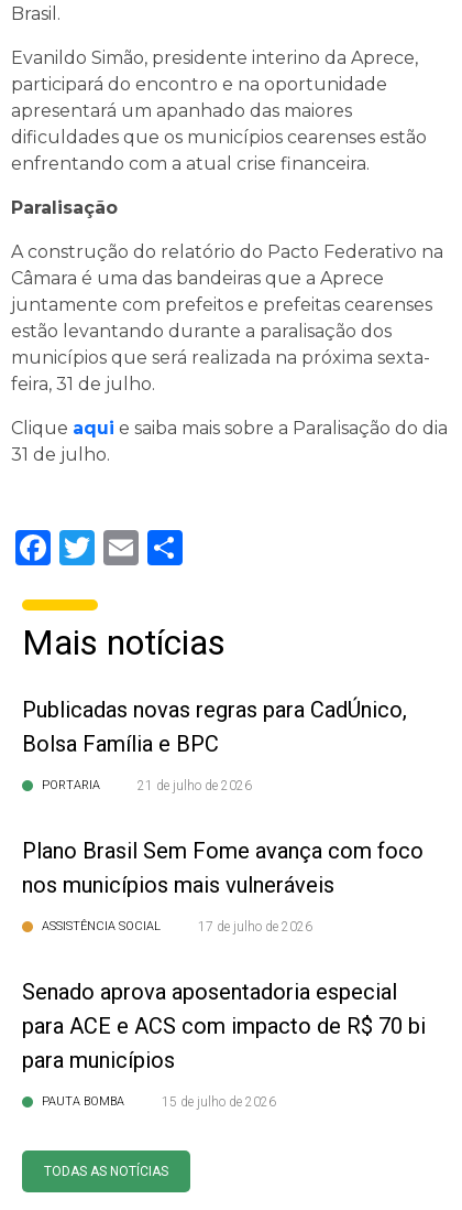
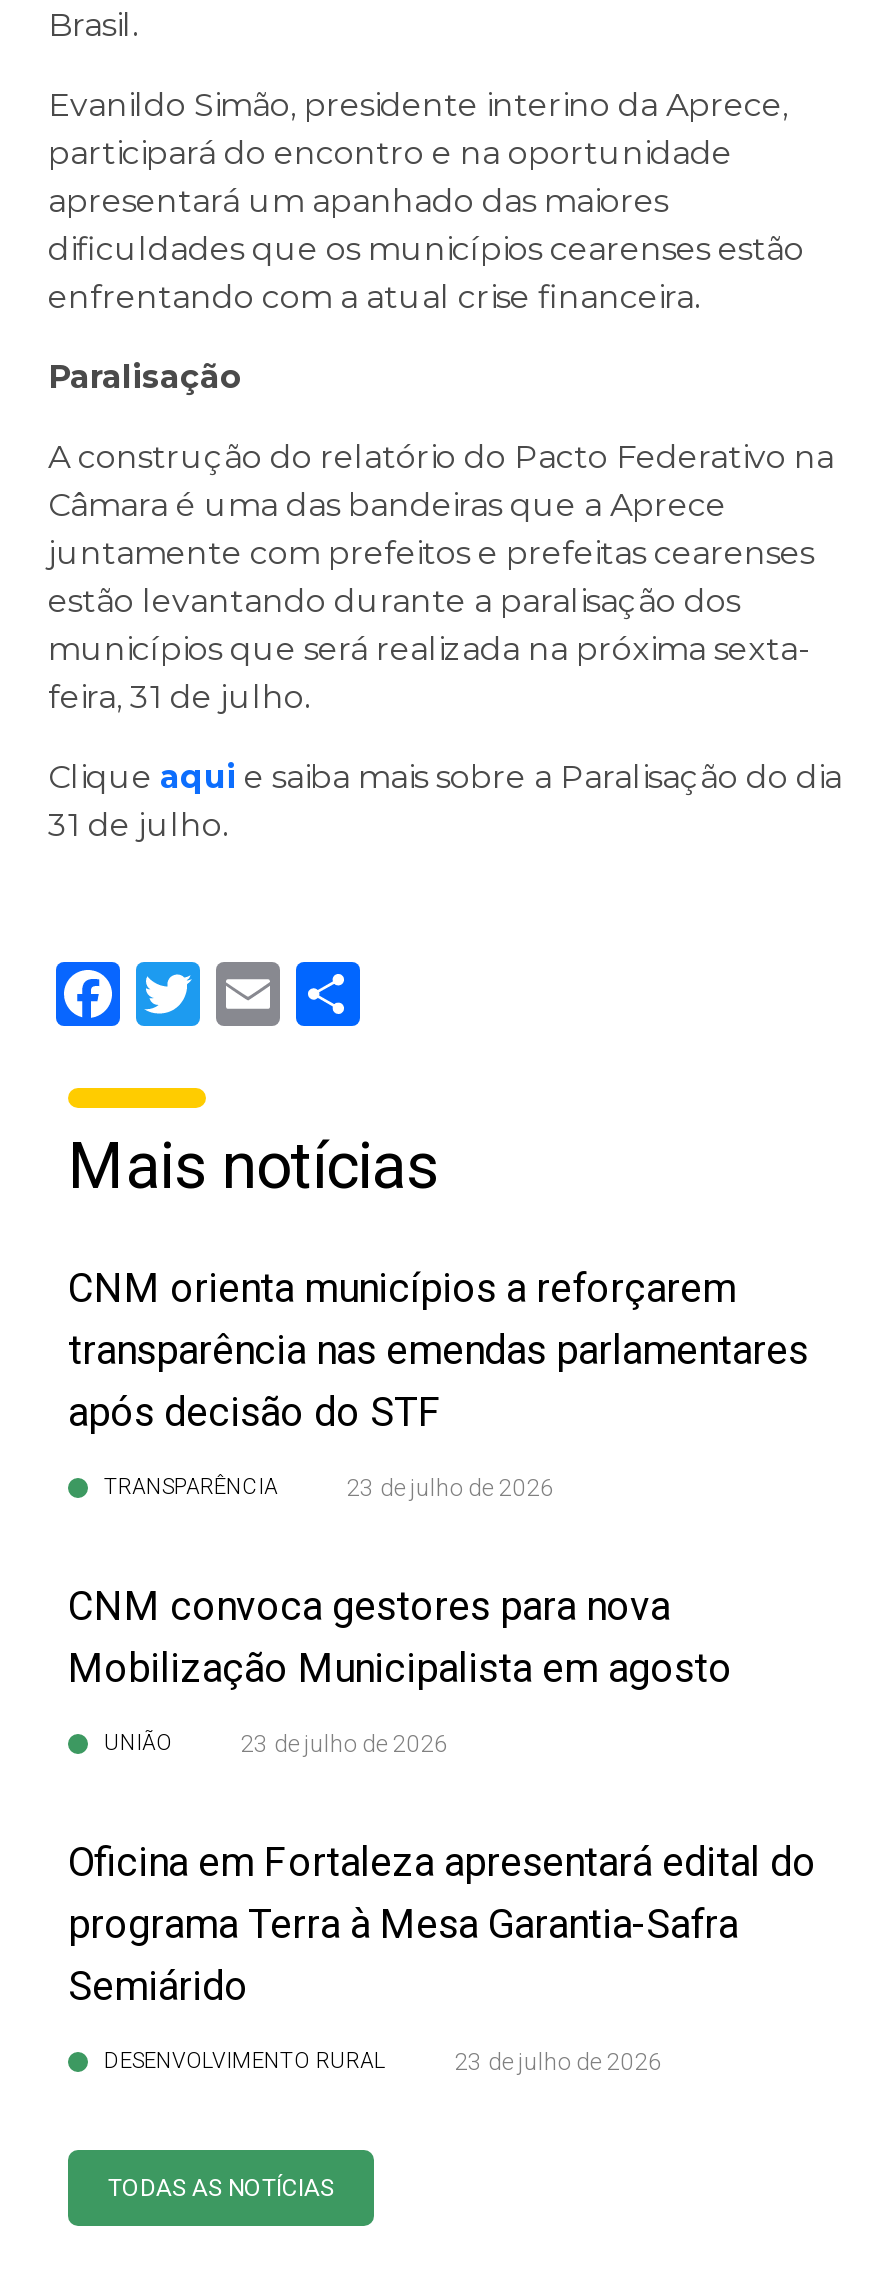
- Publicadas novas regras para CadÚnico,
- Bolsa Família e BPC
+ CNM orienta municípios a reforçarem
+ transparência nas emendas parlamentares
+ após decisão do STF

- PORTARIA
- 21 de julho de 2026
+ TRANSPARÊNCIA
+ 23 de julho de 2026

- Plano Brasil Sem Fome avança com foco
- nos municípios mais vulneráveis
+ CNM convoca gestores para nova
+ Mobilização Municipalista em agosto

- ASSISTÊNCIA SOCIAL
- 17 de julho de 2026
+ UNIÃO
+ 23 de julho de 2026

- Senado aprova aposentadoria especial
- para ACE e ACS com impacto de R$ 70 bi
- para municípios
+ Oficina em Fortaleza apresentará edital do
+ programa Terra à Mesa Garantia-Safra
+ Semiárido

- PAUTA BOMBA
- 15 de julho de 2026
+ DESENVOLVIMENTO RURAL
+ 23 de julho de 2026
